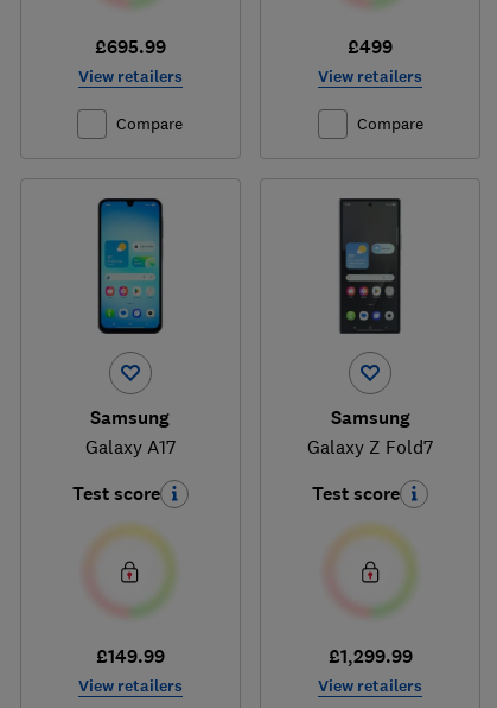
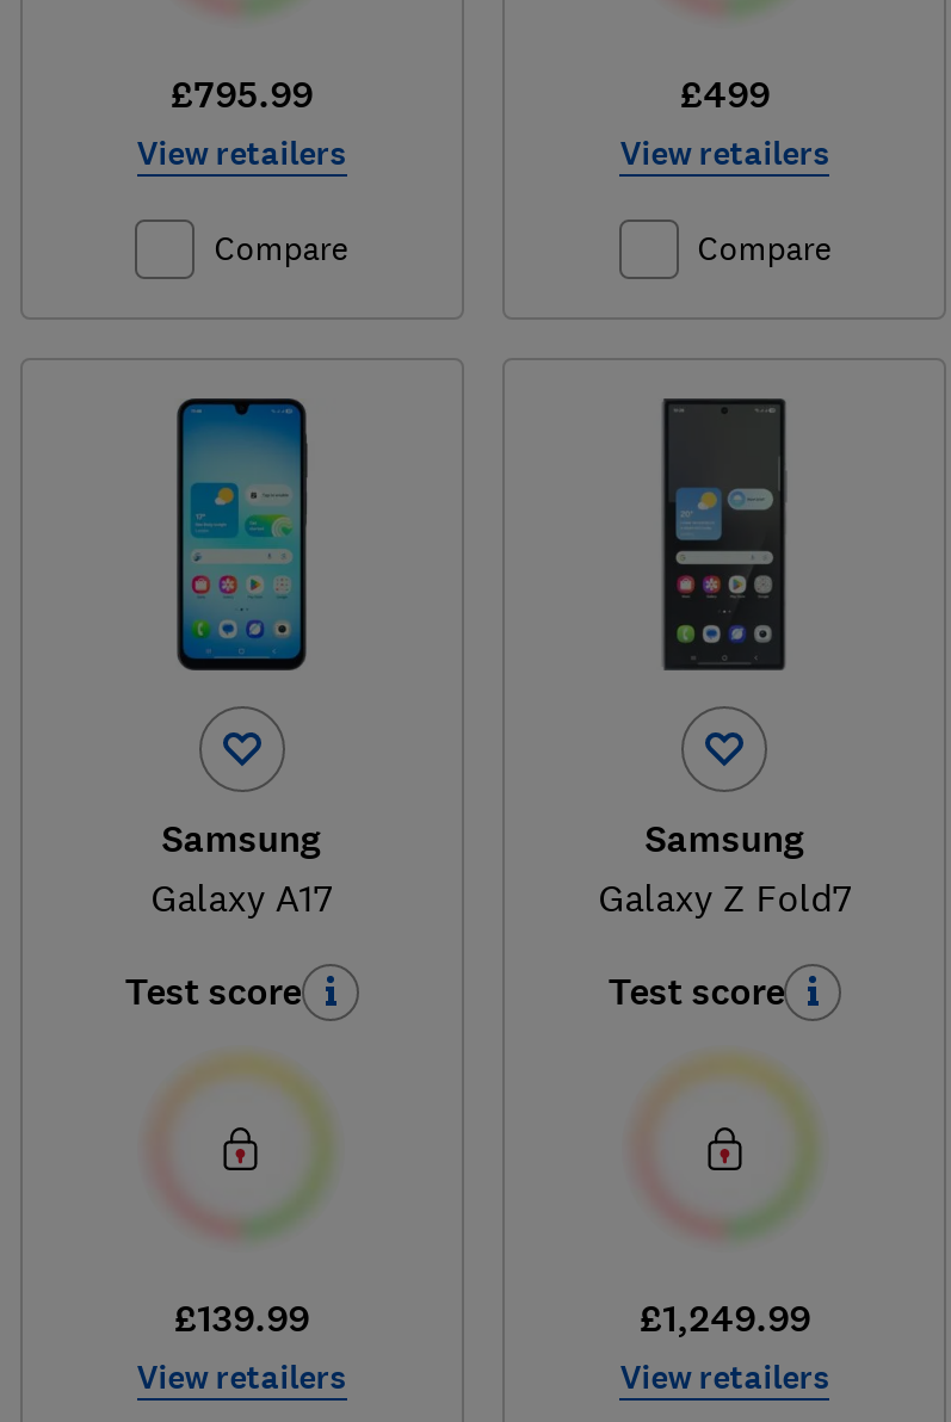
- £695.99
+ £795.99

- £149.99
+ £139.99

- £1,299.99
+ £1,249.99
